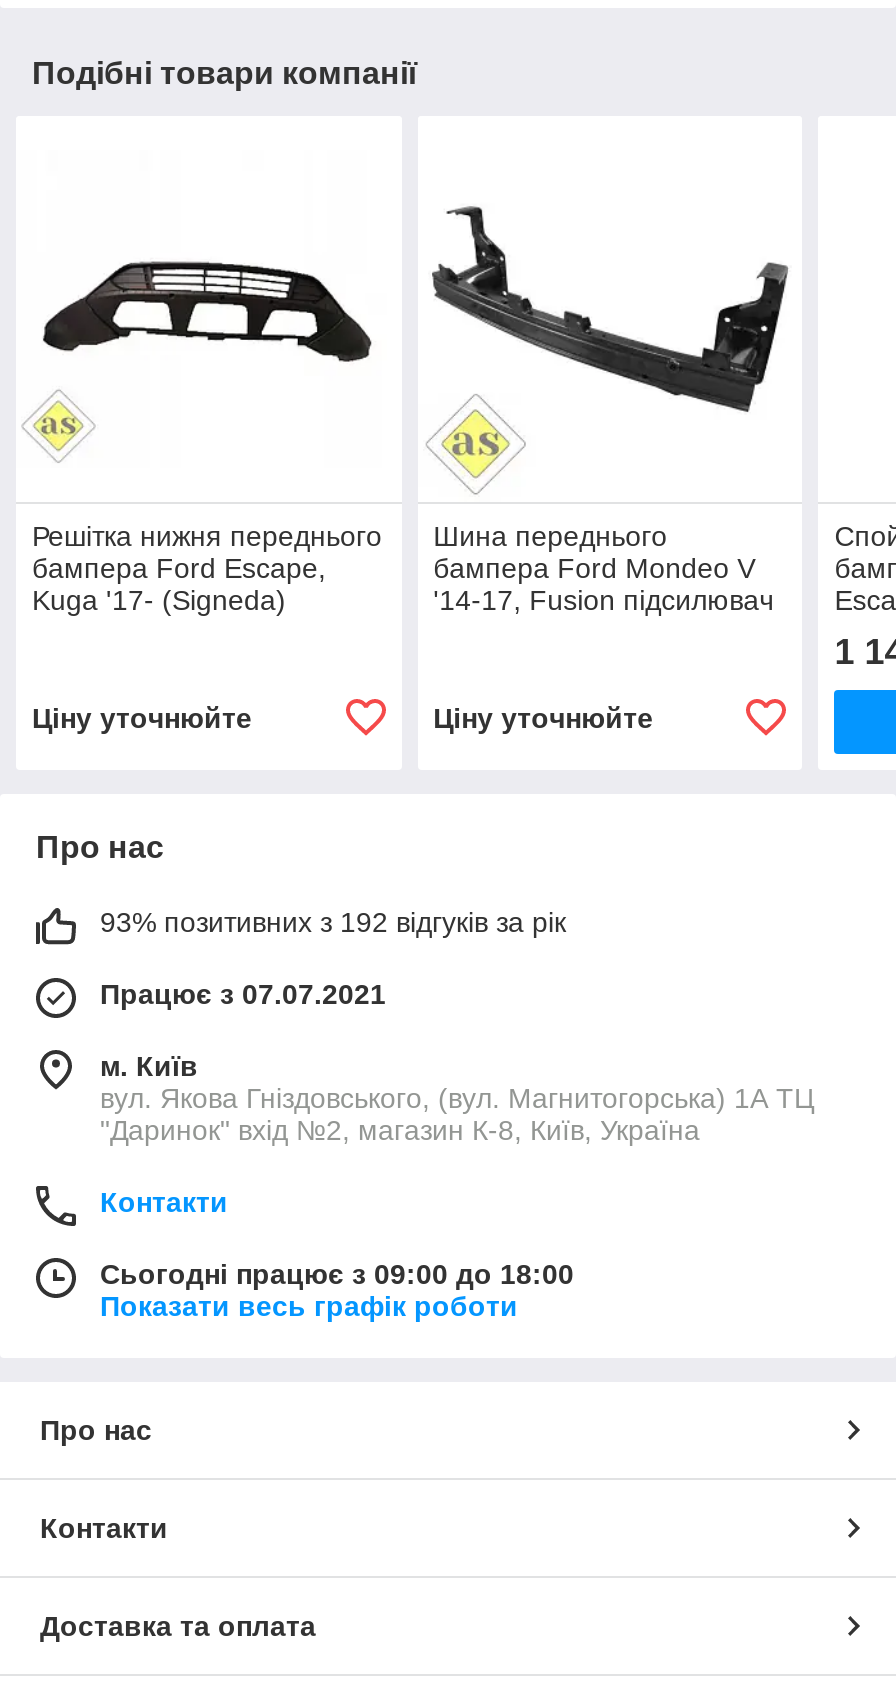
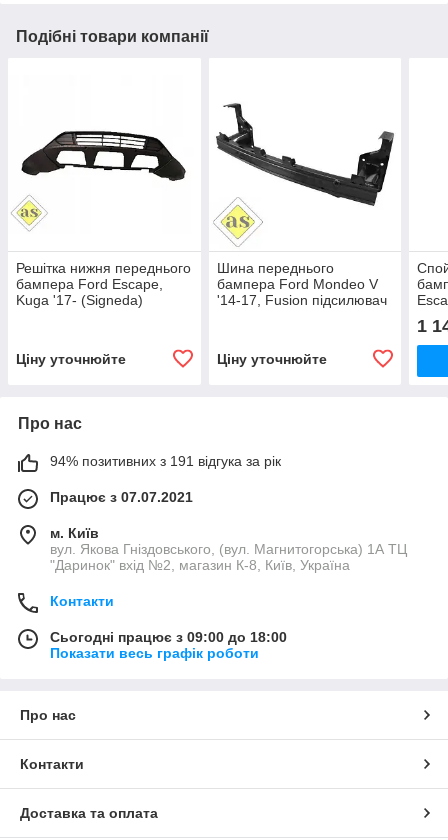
- 93% позитивних з 192 відгуків за рік
+ 94% позитивних з 191 відгука за рік
